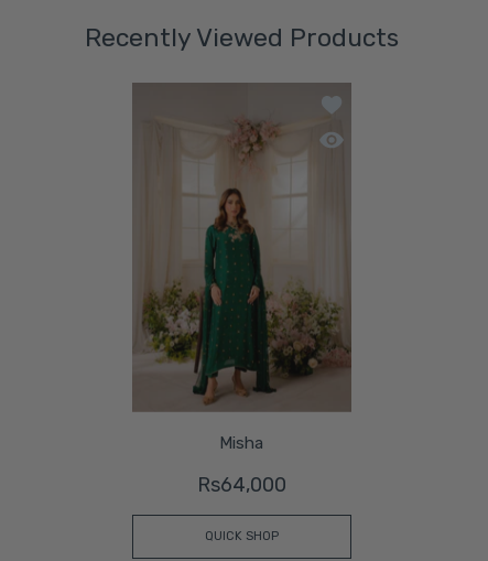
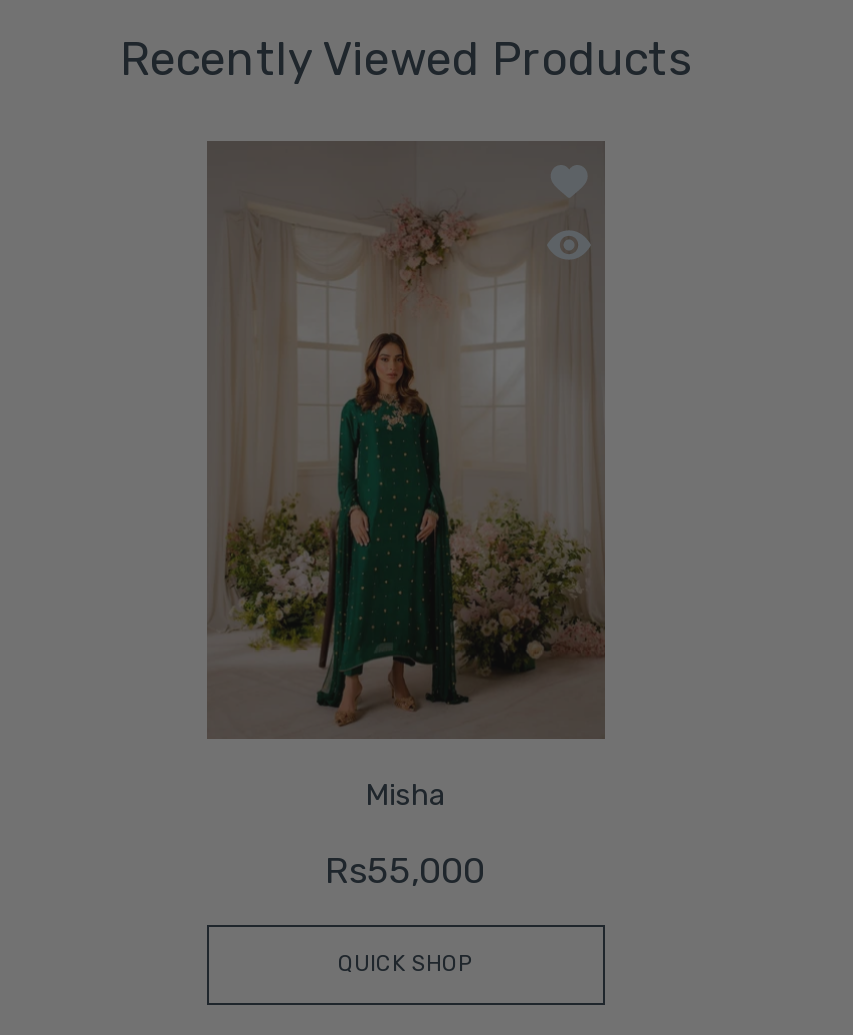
- Rs64,000
+ Rs55,000
